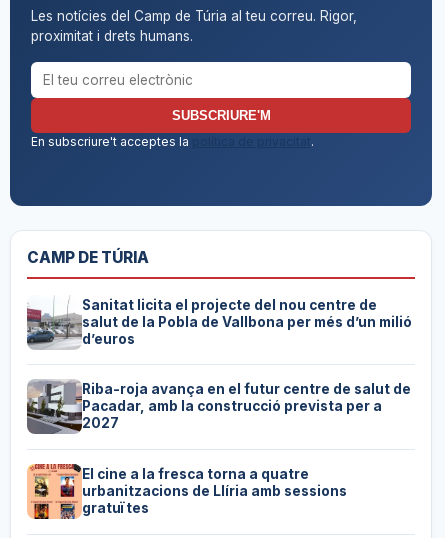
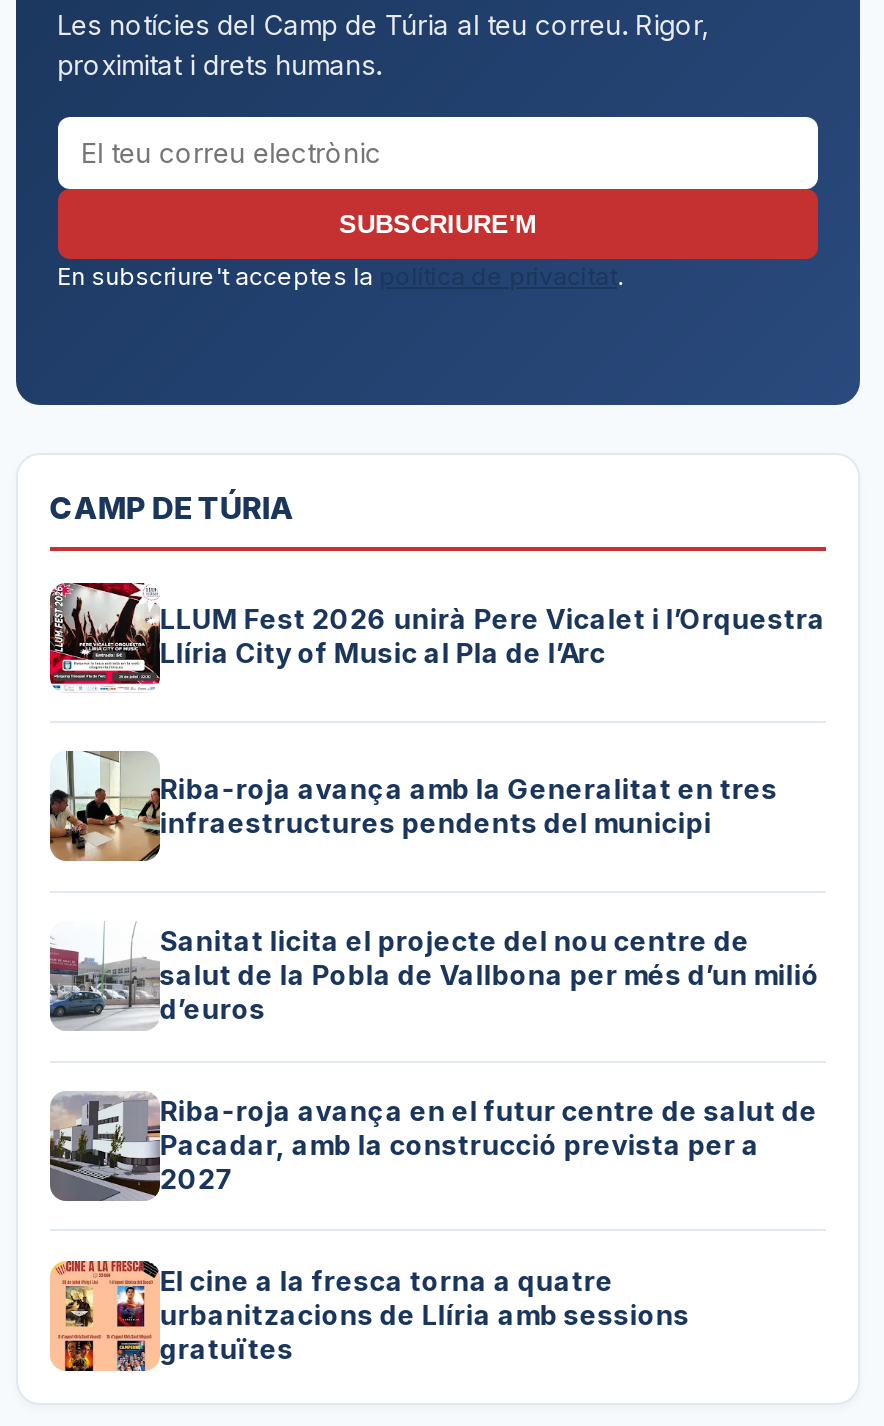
+ [image]
+ LLUM Fest 2026 unirà Pere Vicalet i l’Orquestra
+ Llíria City of Music al Pla de l’Arc

+ [image]
+ Riba-roja avança amb la Generalitat en tres
+ infraestructures pendents del municipi
